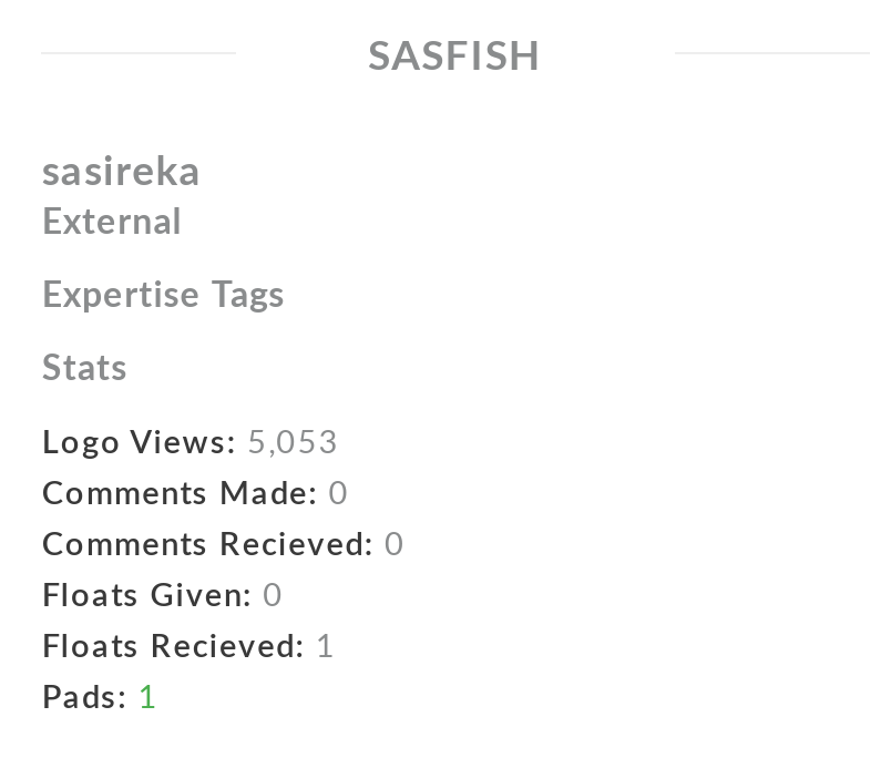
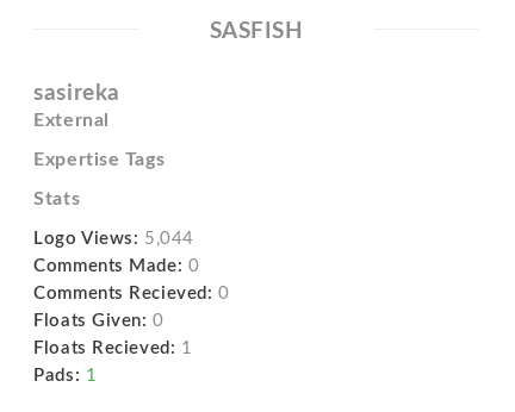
- Logo Views: 5,053
+ Logo Views: 5,044
